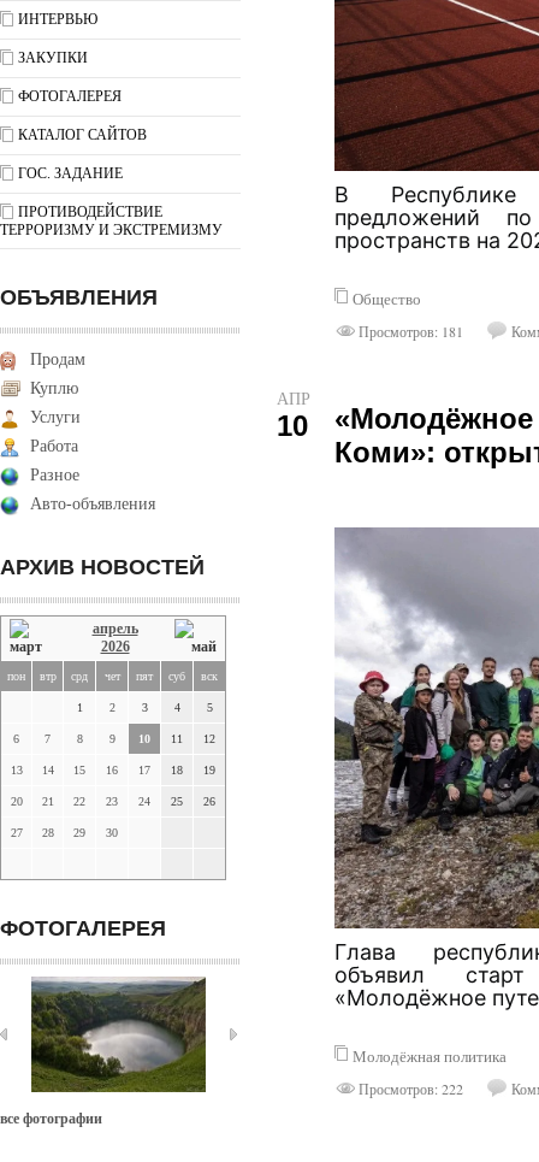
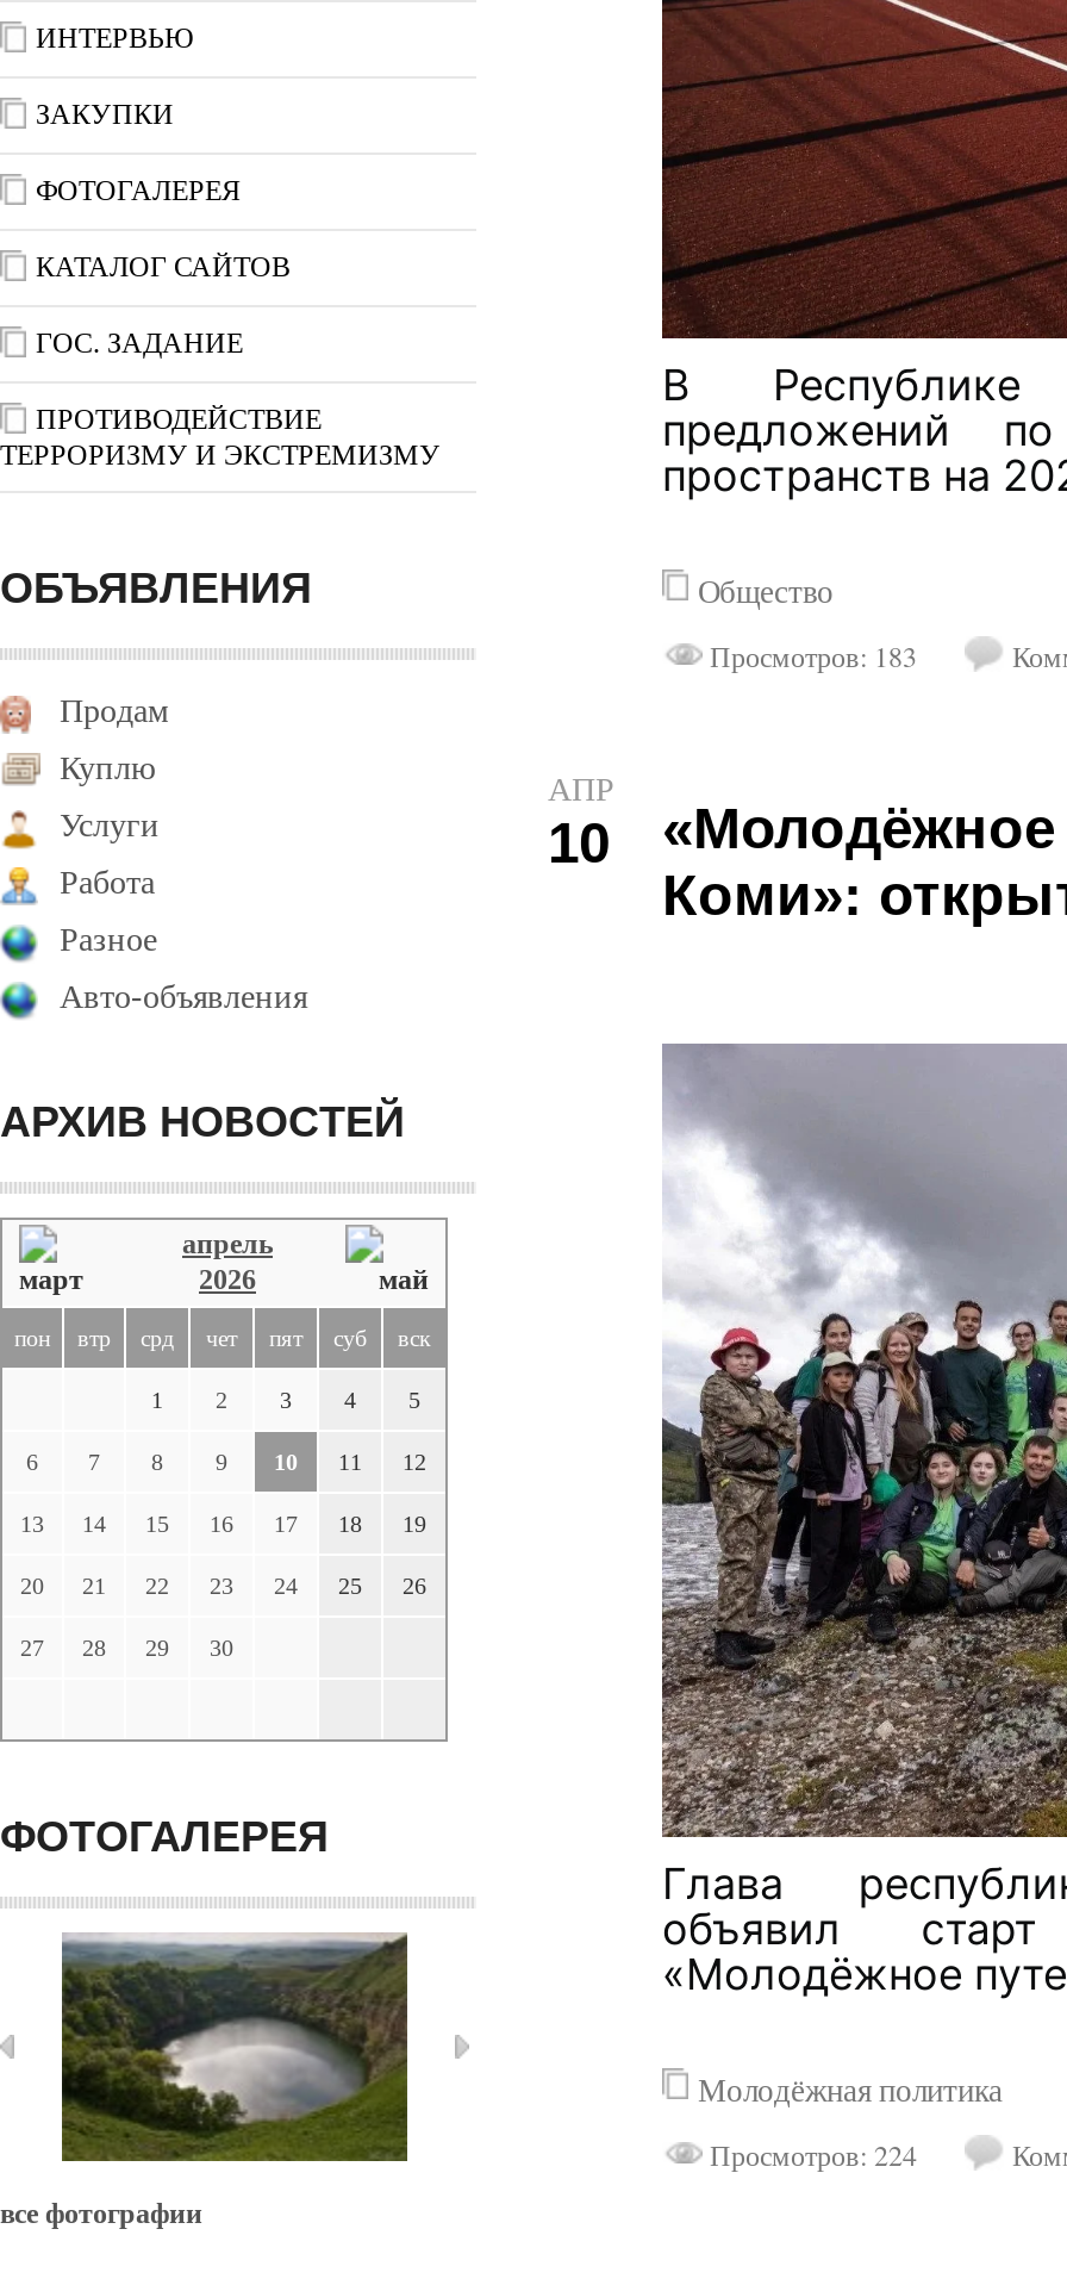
- Просмотров: 181
+ Просмотров: 183

- Просмотров: 222
+ Просмотров: 224
